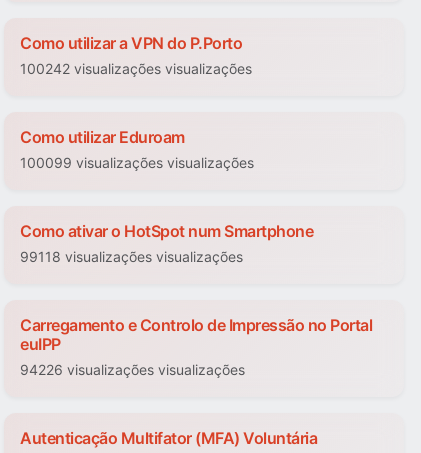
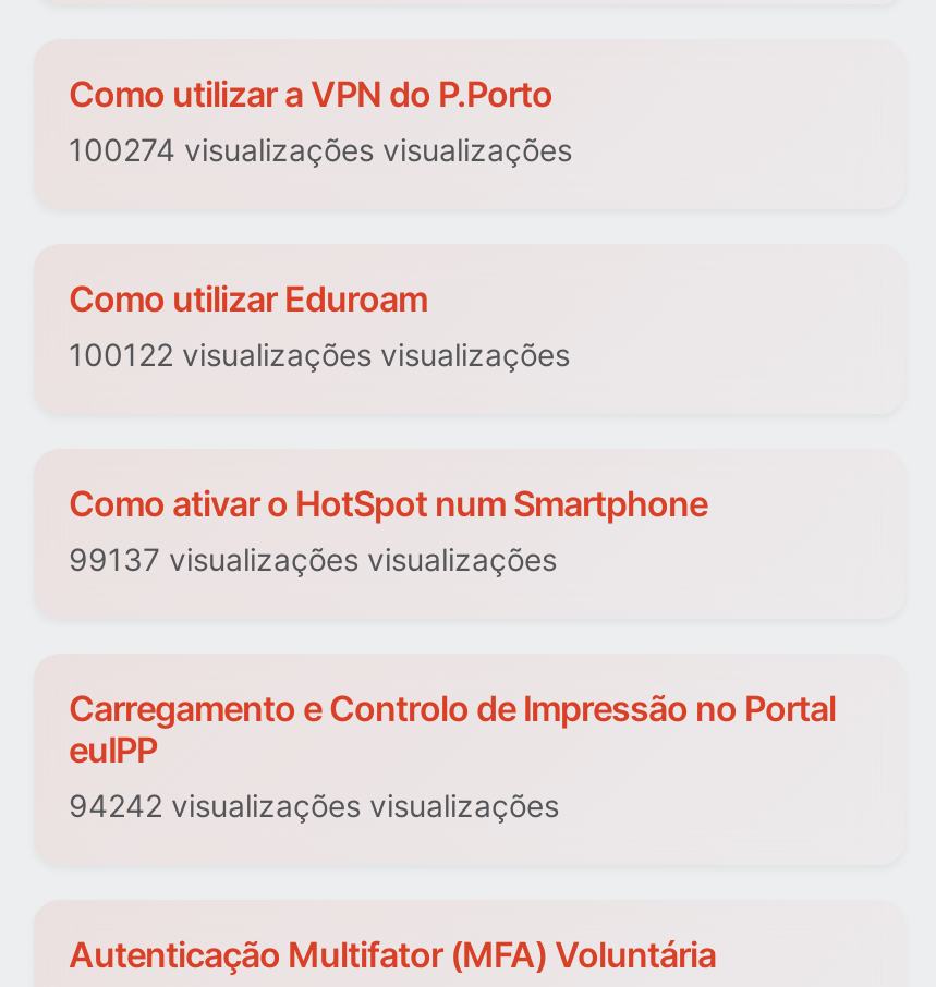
- 100242 visualizações visualizações
+ 100274 visualizações visualizações

- 100099 visualizações visualizações
+ 100122 visualizações visualizações

- 99118 visualizações visualizações
+ 99137 visualizações visualizações

- 94226 visualizações visualizações
+ 94242 visualizações visualizações
